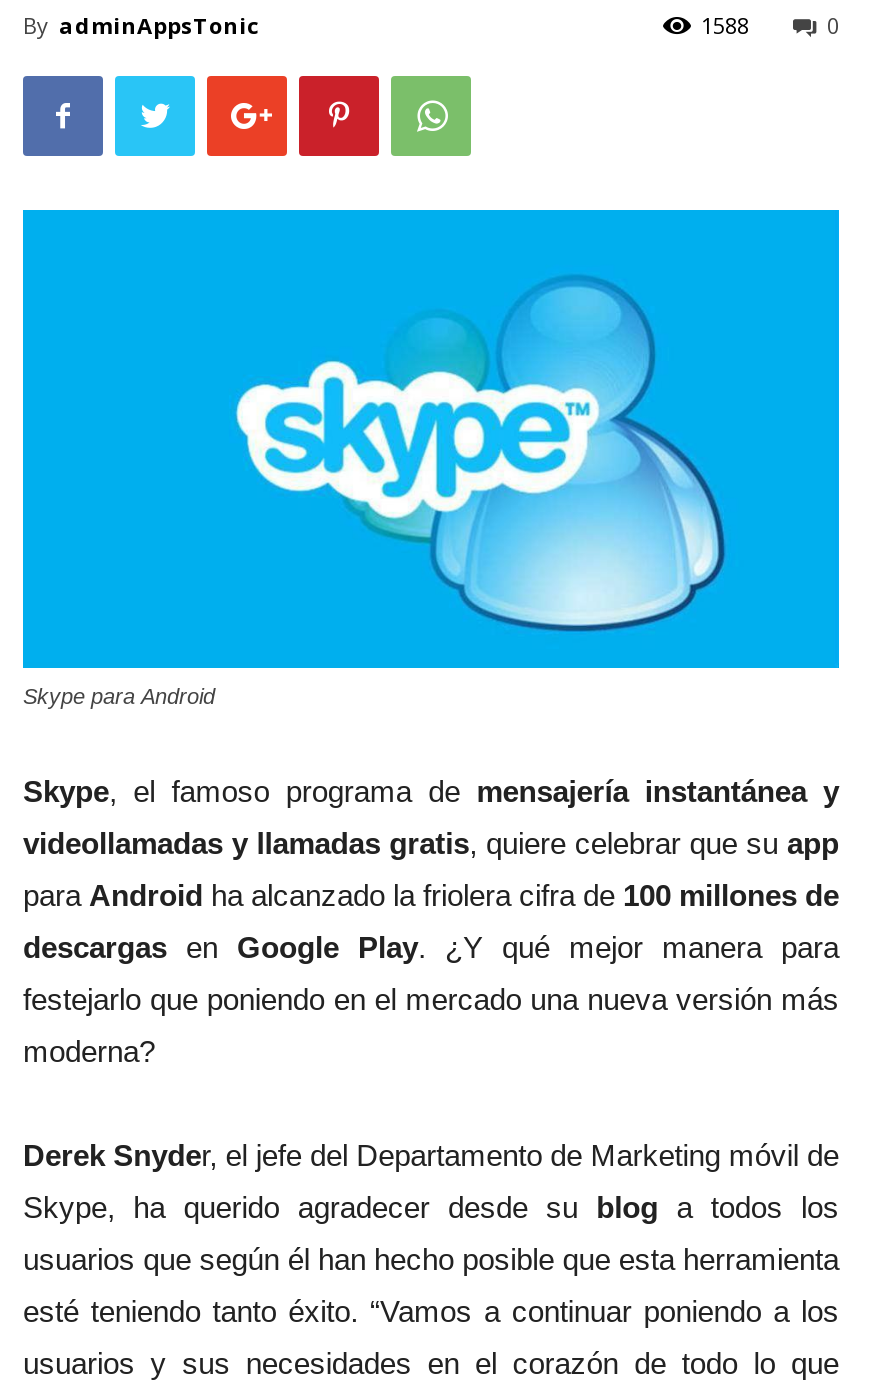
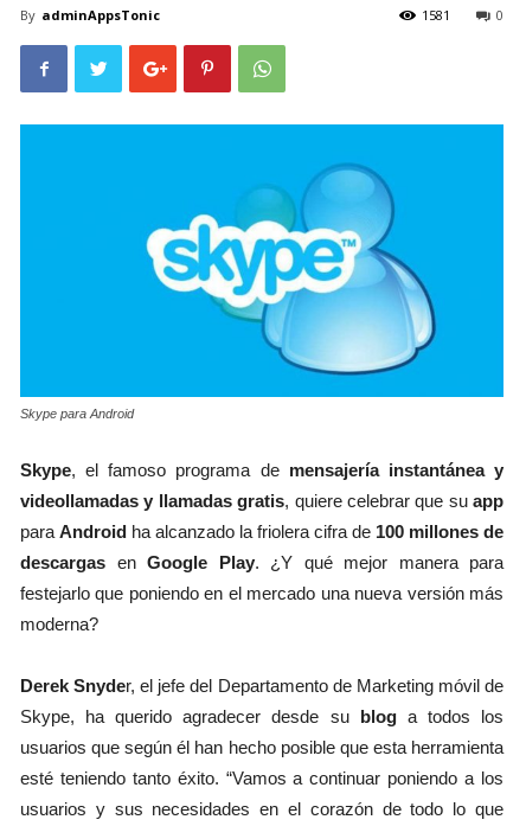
- 1588
+ 1581
